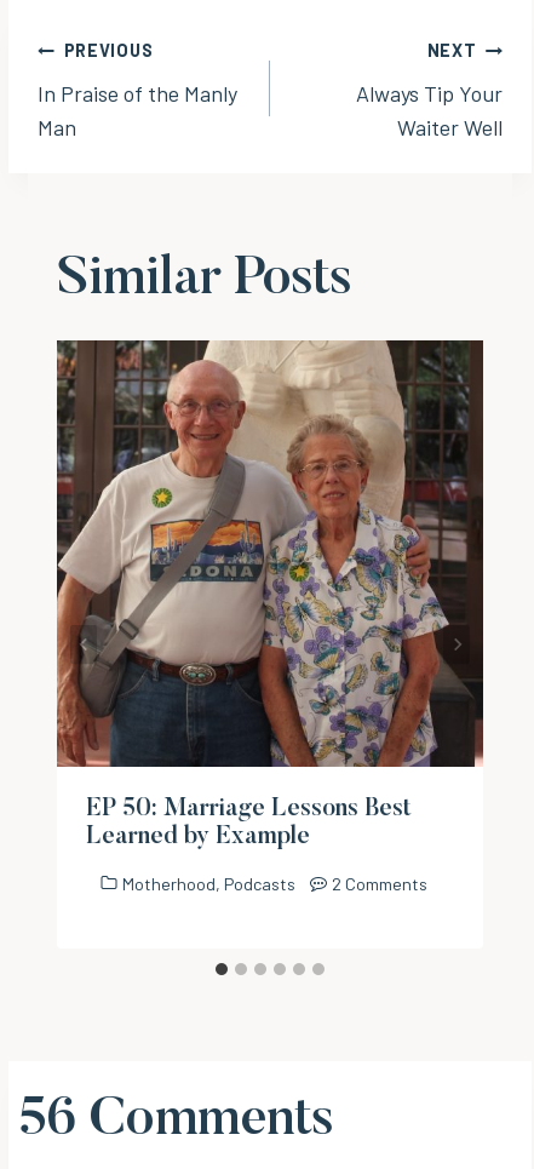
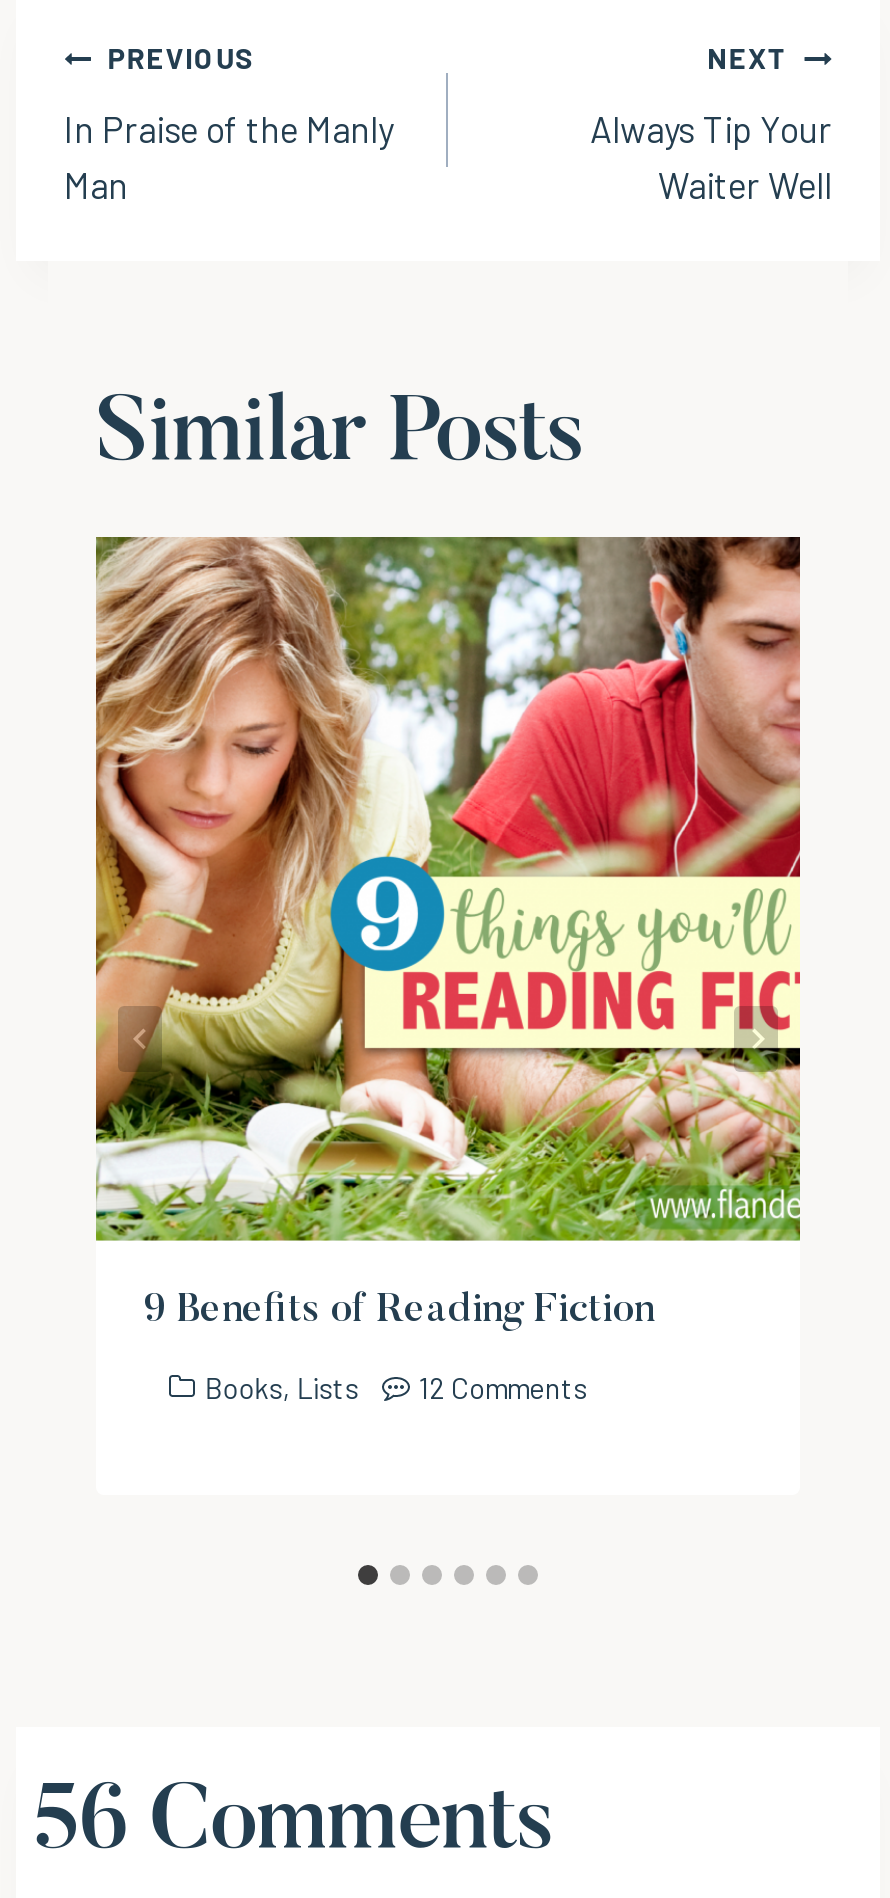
- [image]
- EP 50: Marriage Lessons Best
- Learned by Example
+ [image]
+ 9 Benefits of Reading Fiction

- Motherhood, Podcasts
- 2 Comments
+ Books, Lists
+ 12 Comments
